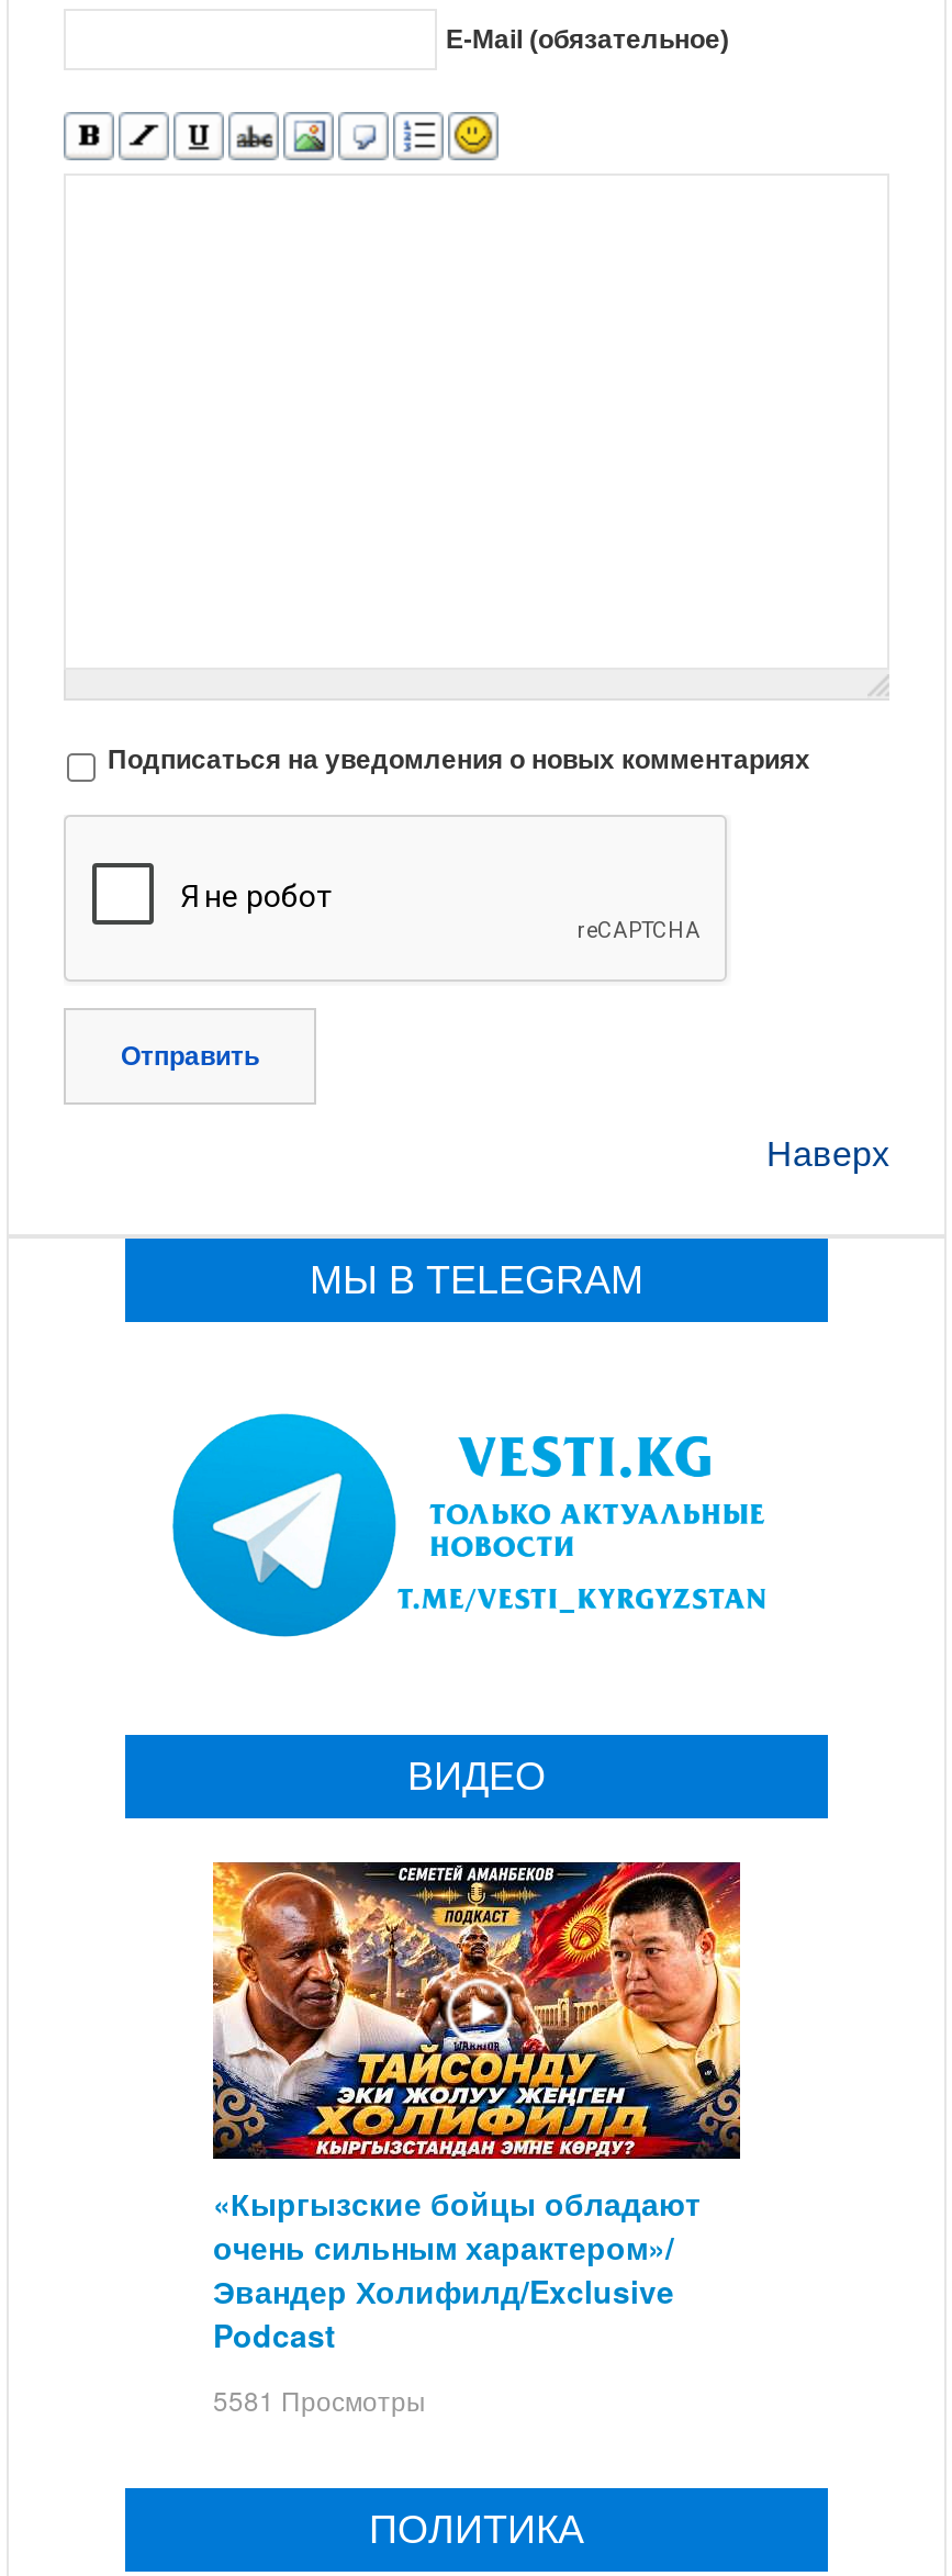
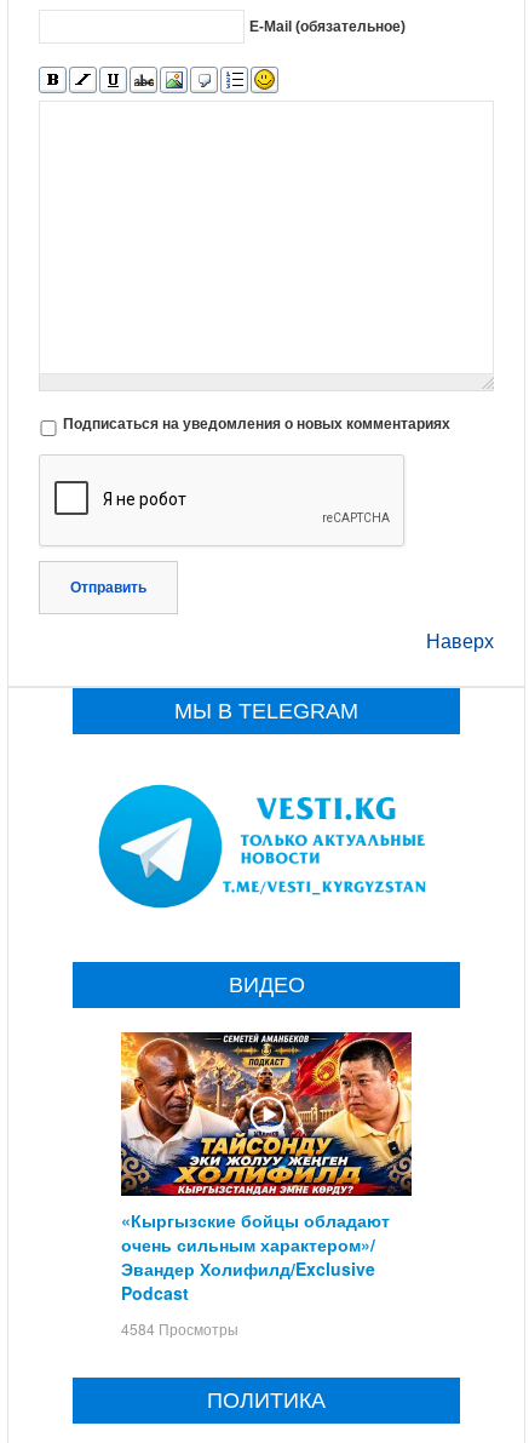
- 5581 Просмотры
+ 4584 Просмотры
